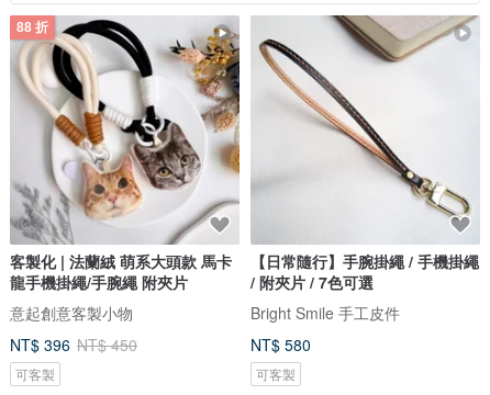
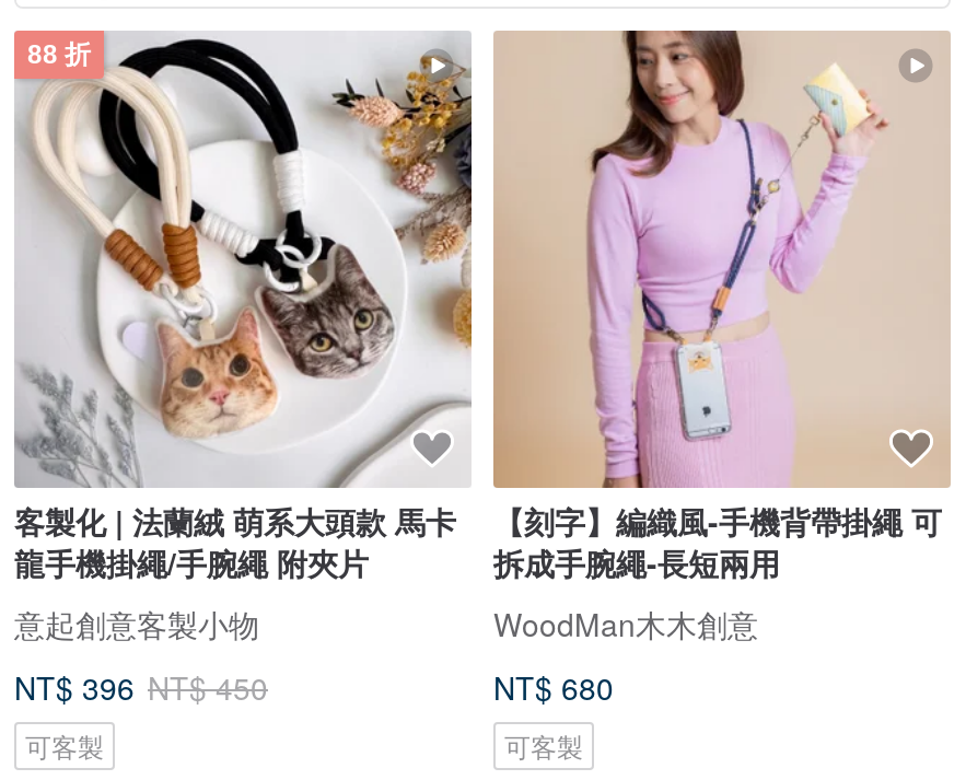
- [image]
- 【日常隨行】手腕掛繩 / 手機掛繩
- / 附夾片 / 7色可選
- Bright Smile 手工皮件
- NT$ 580
+ [image]
+ 【刻字】編織風-手機背帶掛繩 可
+ 拆成手腕繩-長短兩用
+ WoodMan木木創意
+ NT$ 680
